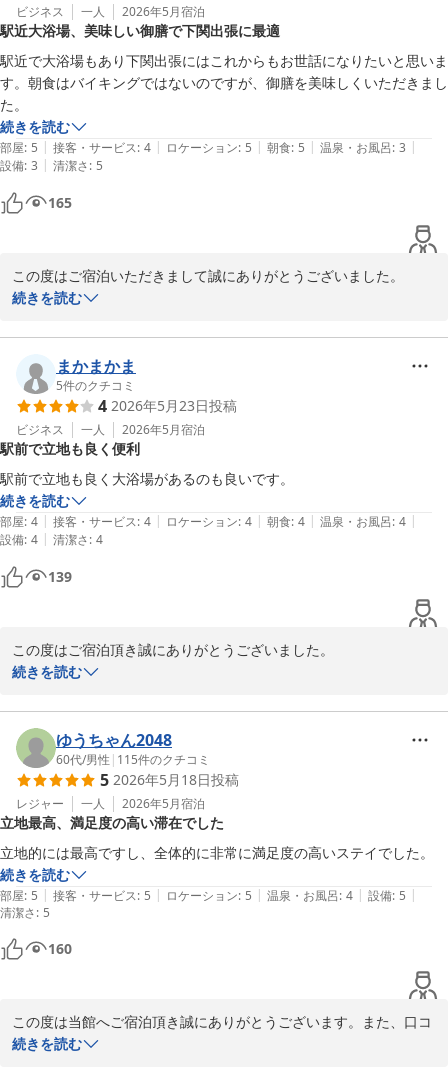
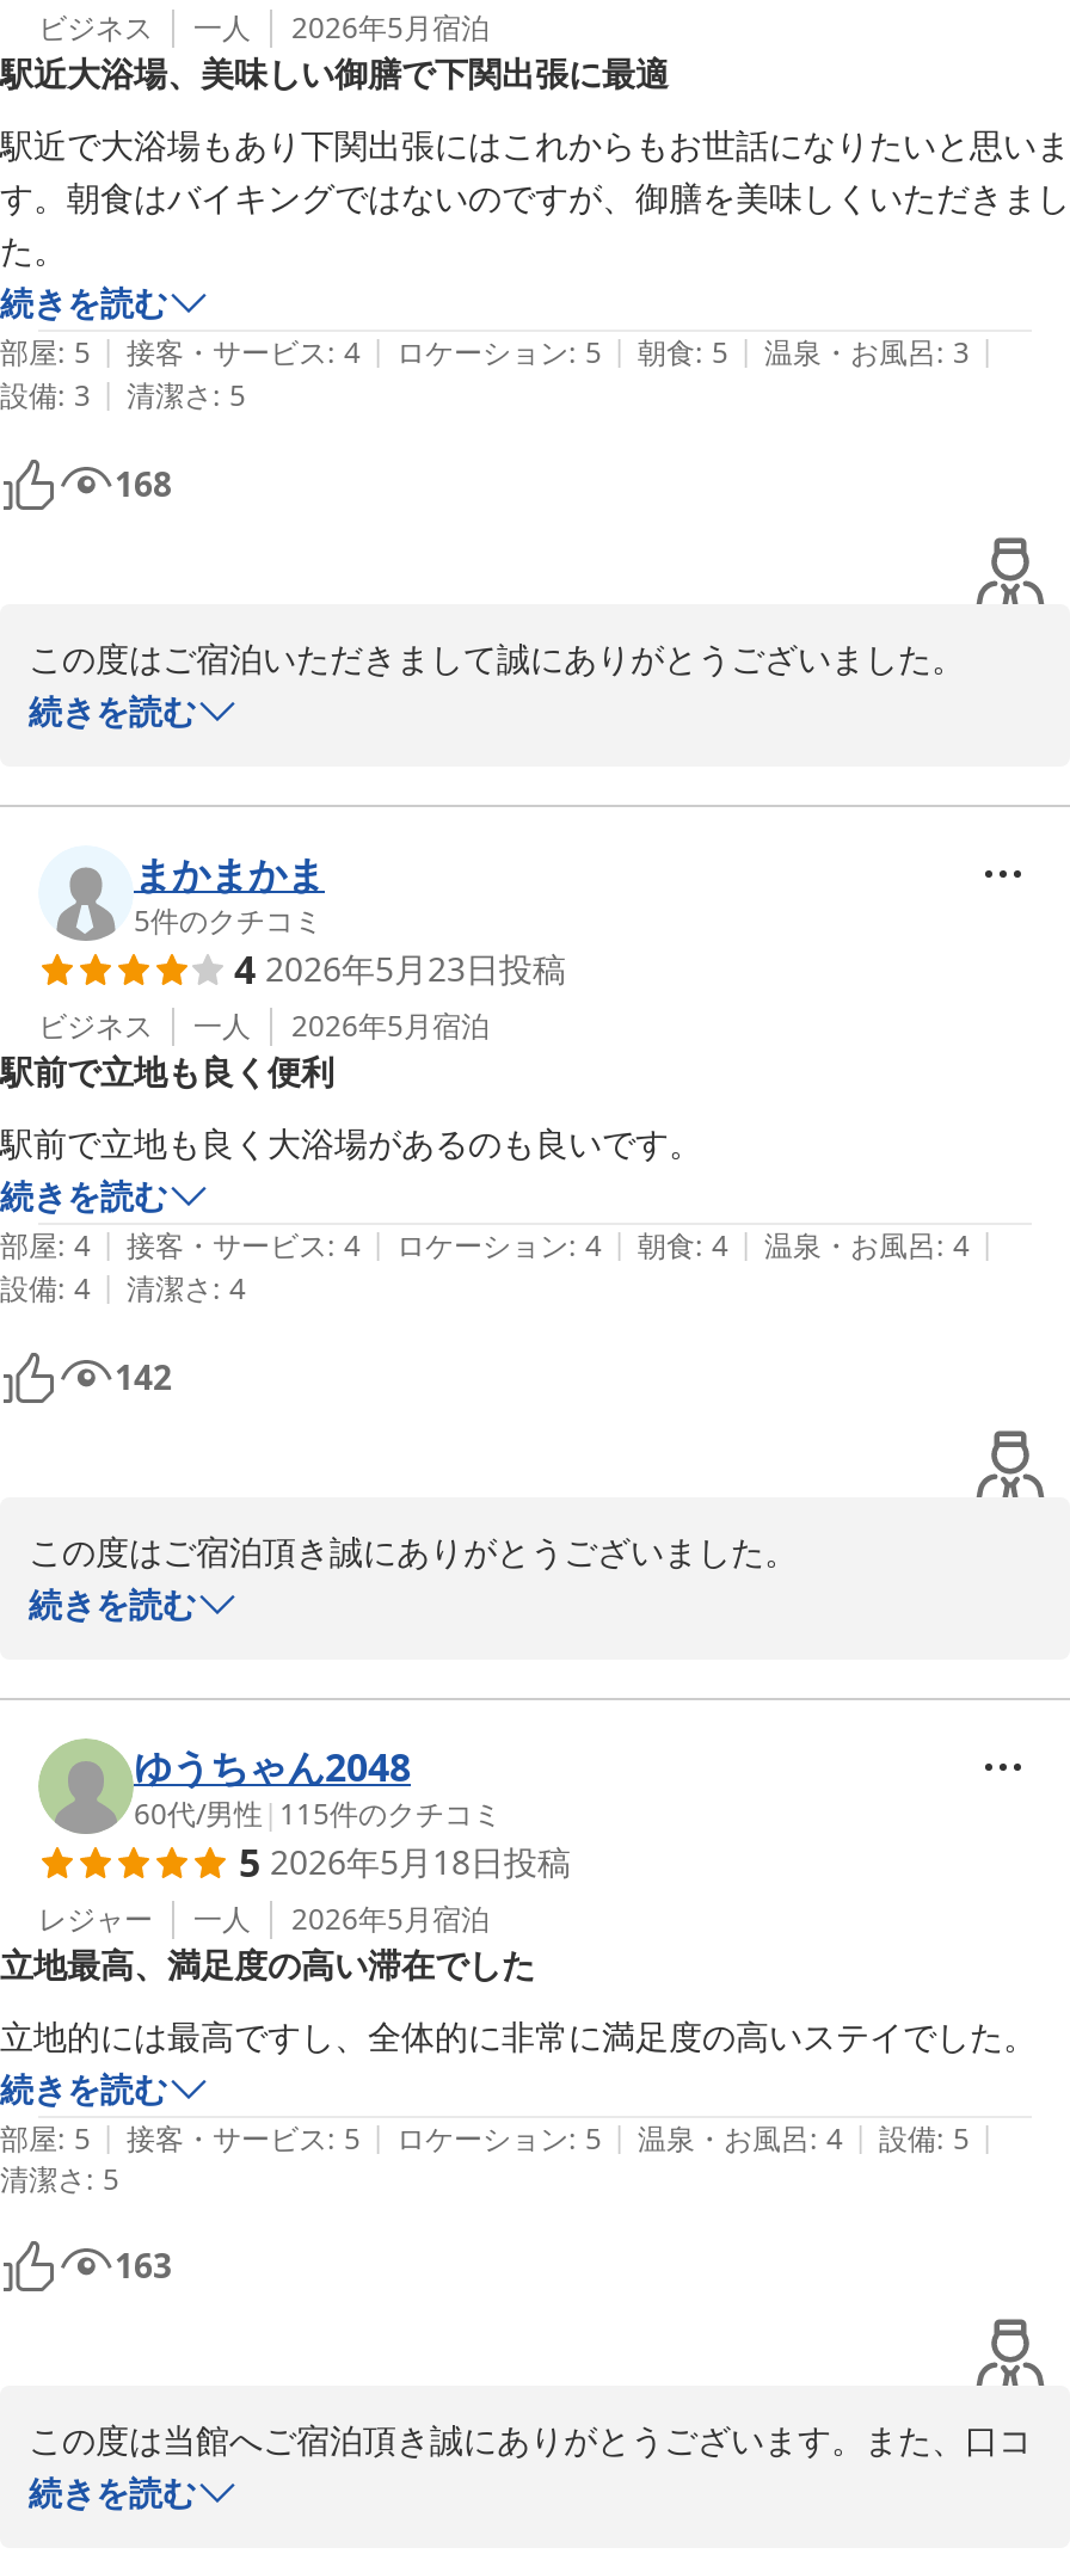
- 165
+ 168

- 139
+ 142

- 160
+ 163
